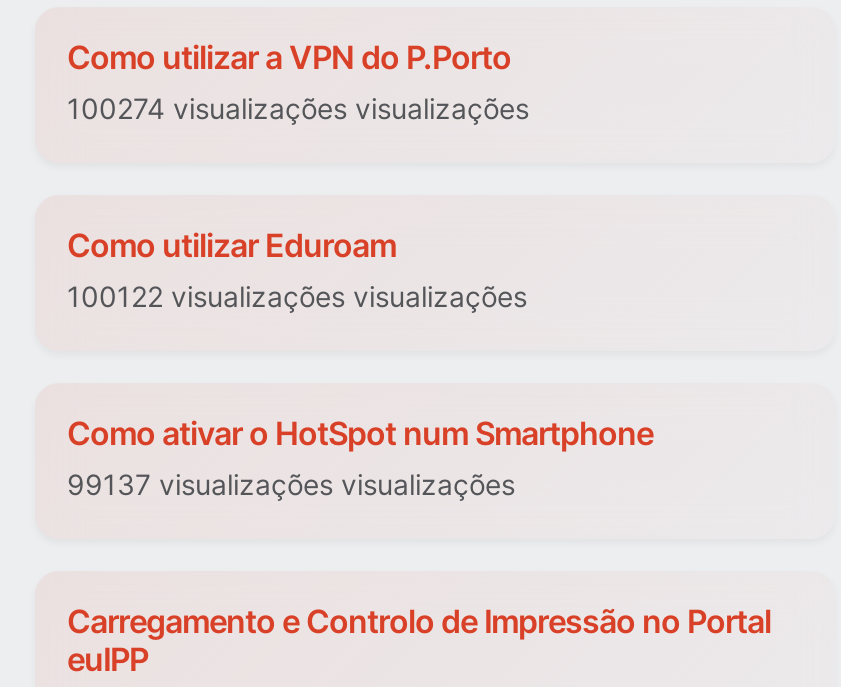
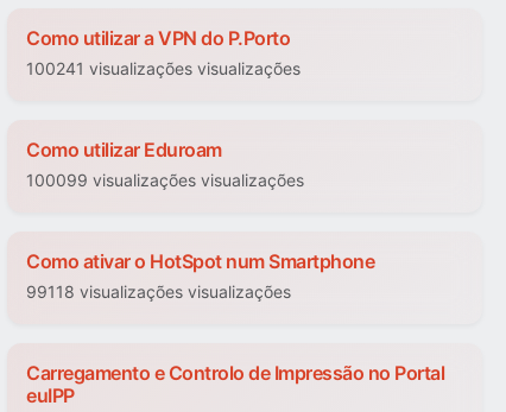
- 100274 visualizações visualizações
+ 100241 visualizações visualizações

- 100122 visualizações visualizações
+ 100099 visualizações visualizações

- 99137 visualizações visualizações
+ 99118 visualizações visualizações
